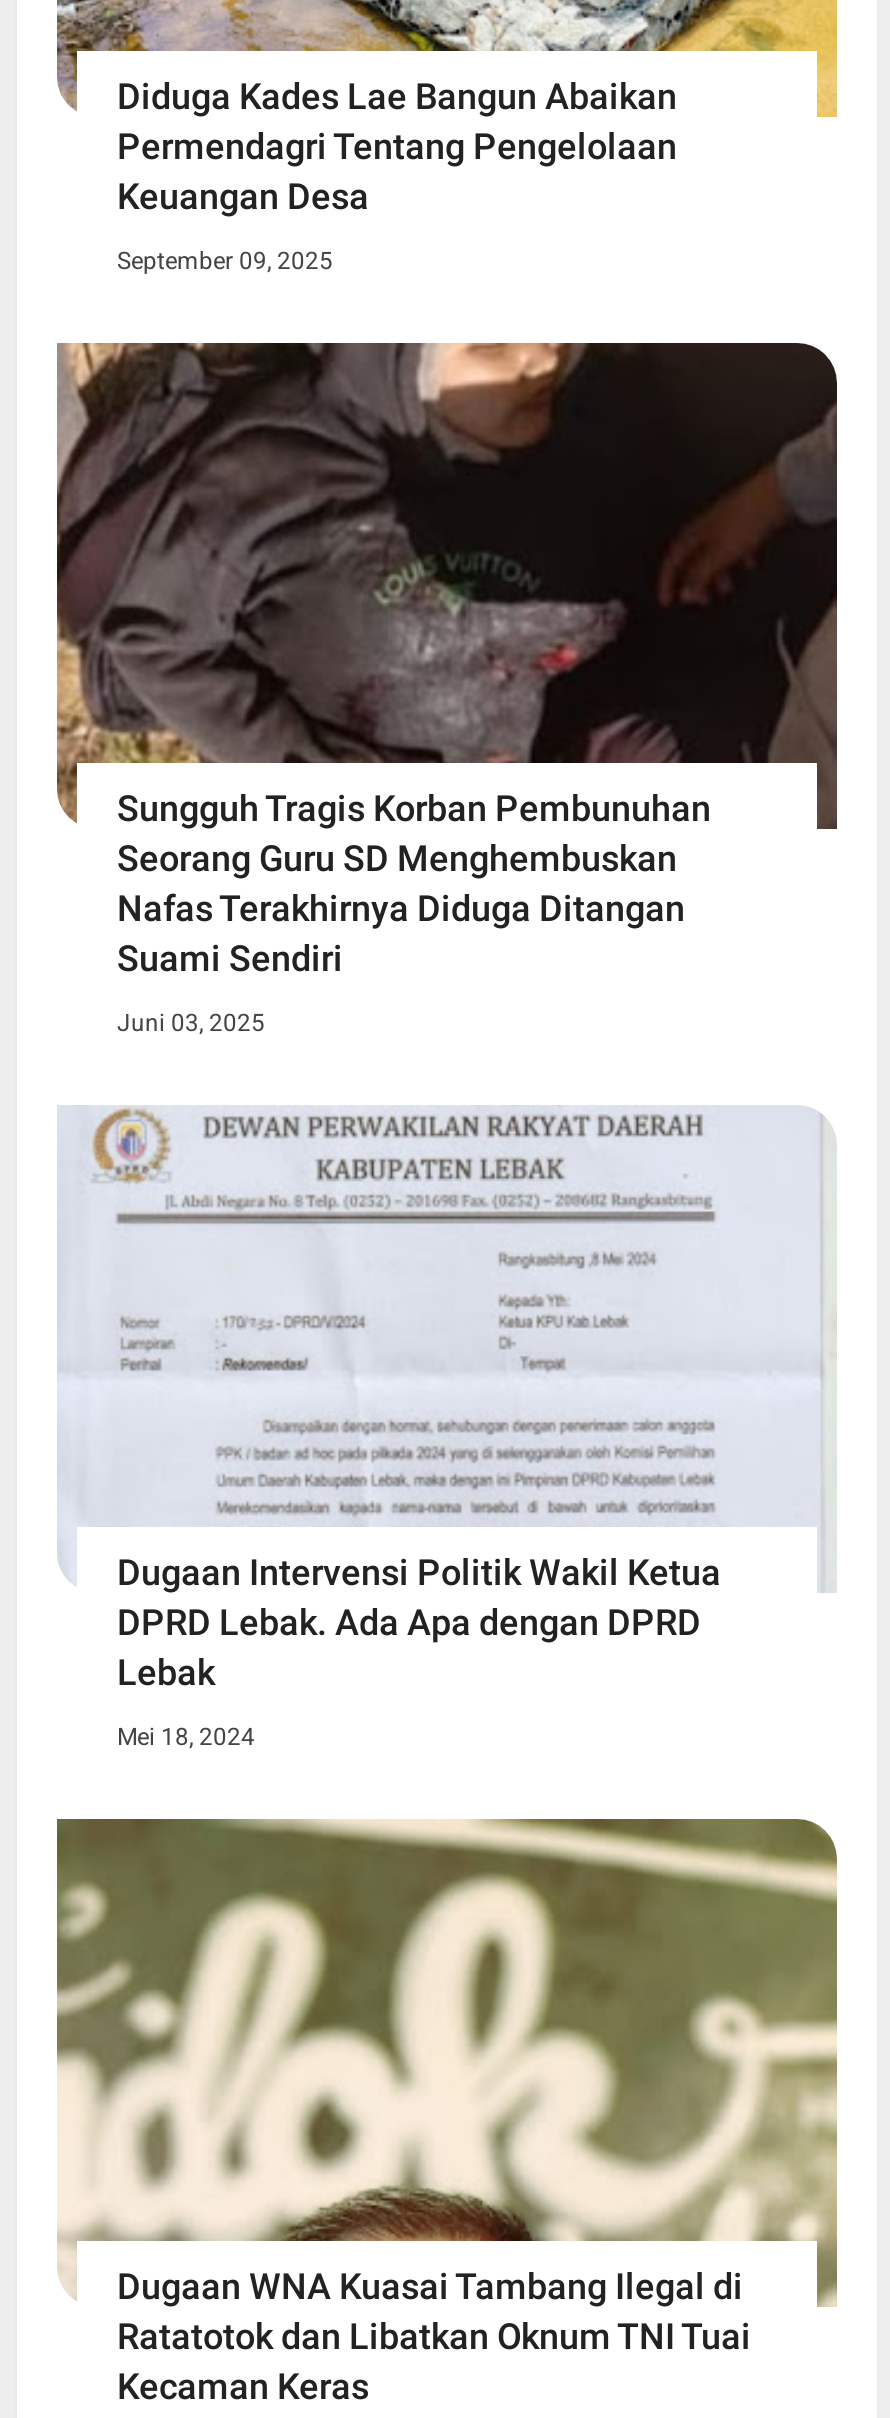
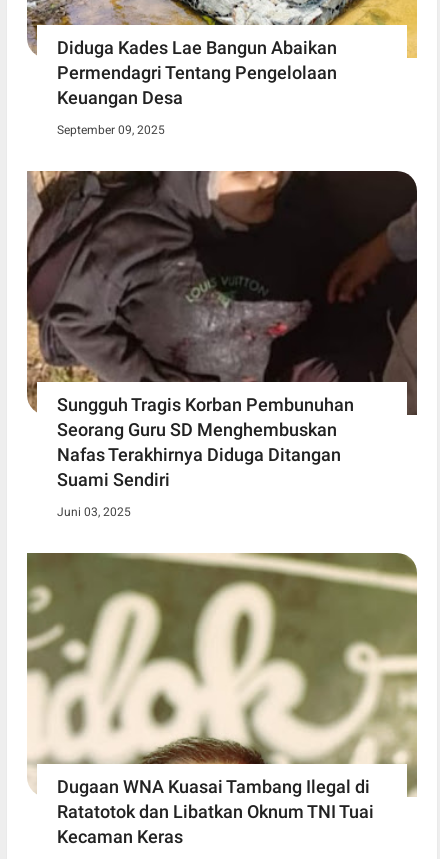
- [image]
- Dugaan Intervensi Politik Wakil Ketua
- DPRD Lebak. Ada Apa dengan DPRD
- Lebak
- Mei 18, 2024
